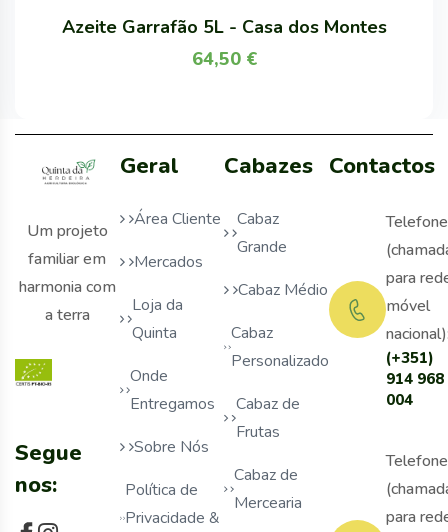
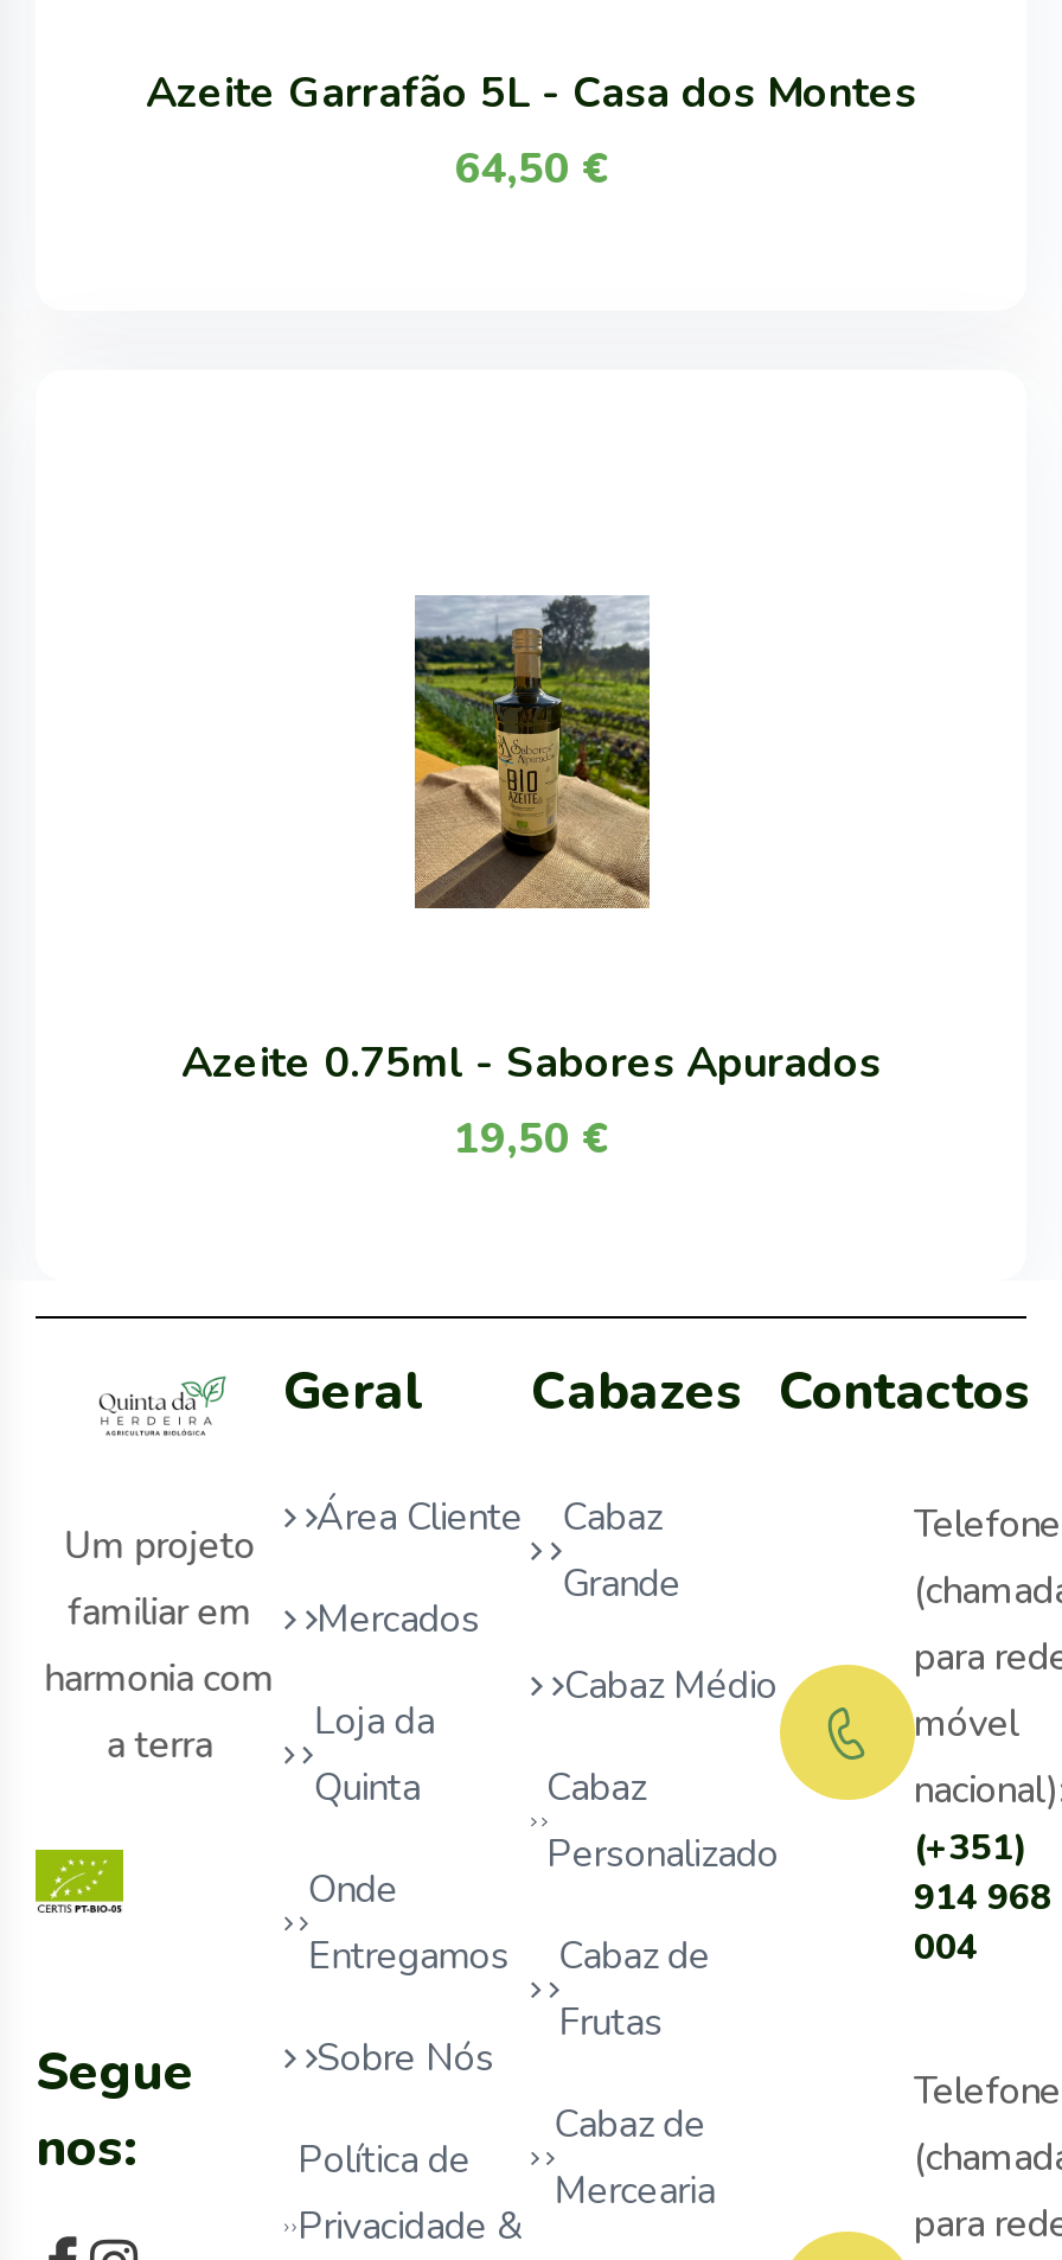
+ Azeite 0.75ml - Sabores Apurados
+ 19,50 €

+ [image]
